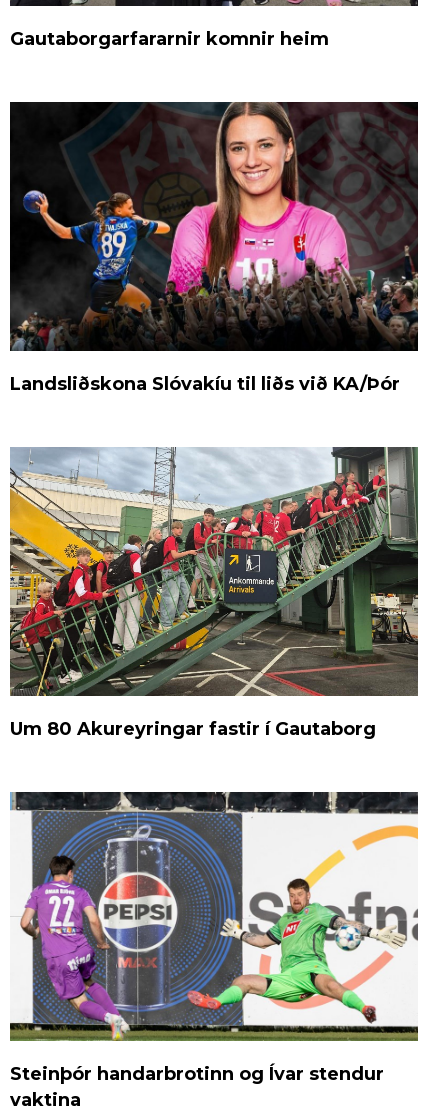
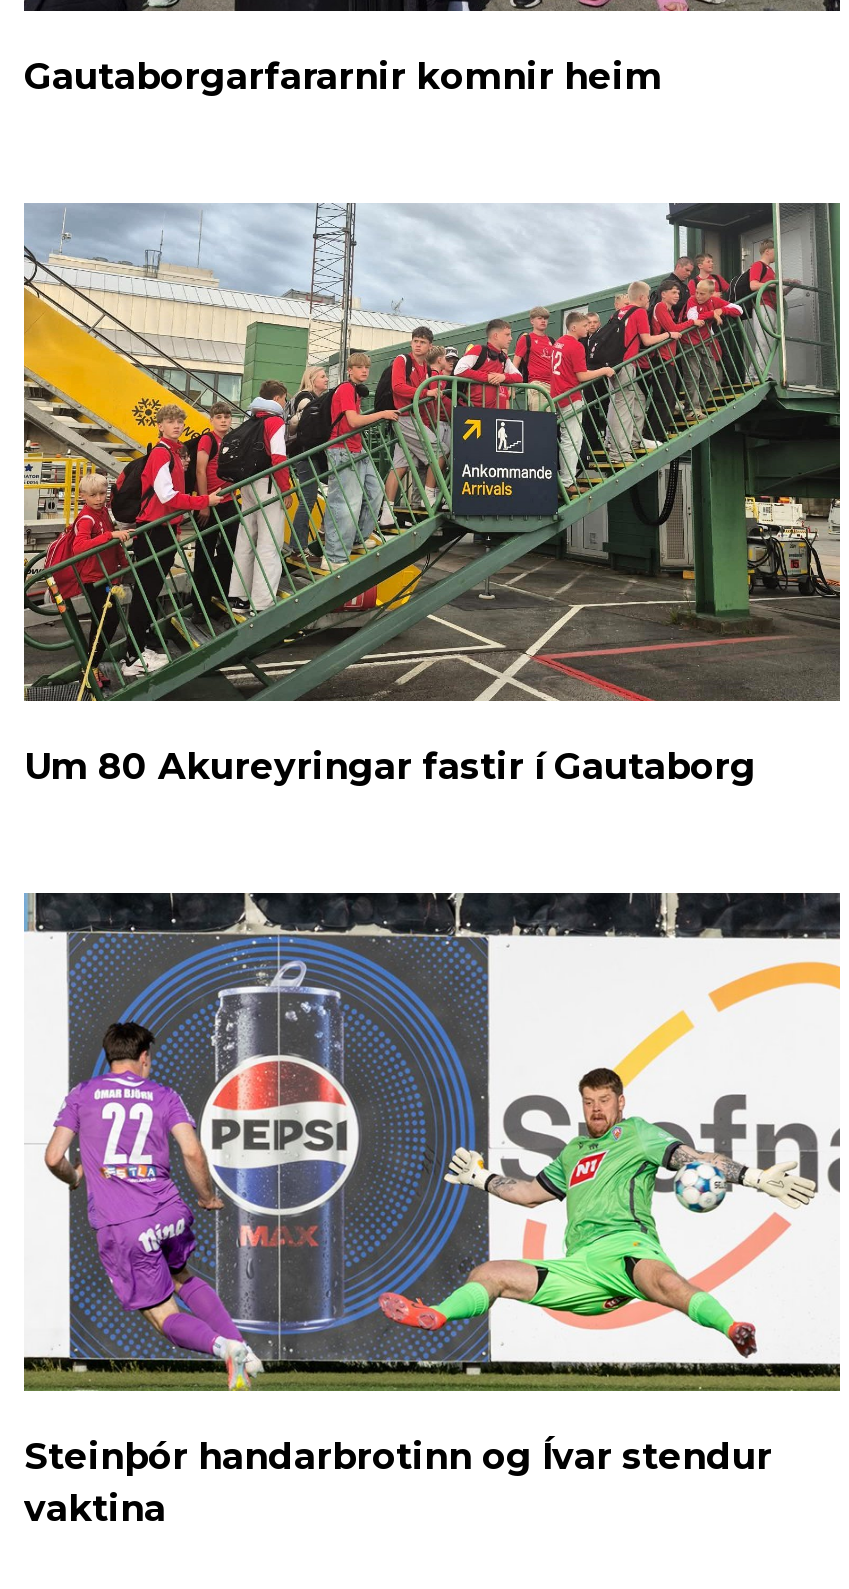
- [image]
- Landsliðskona Slóvakíu til liðs við KA/Þór
